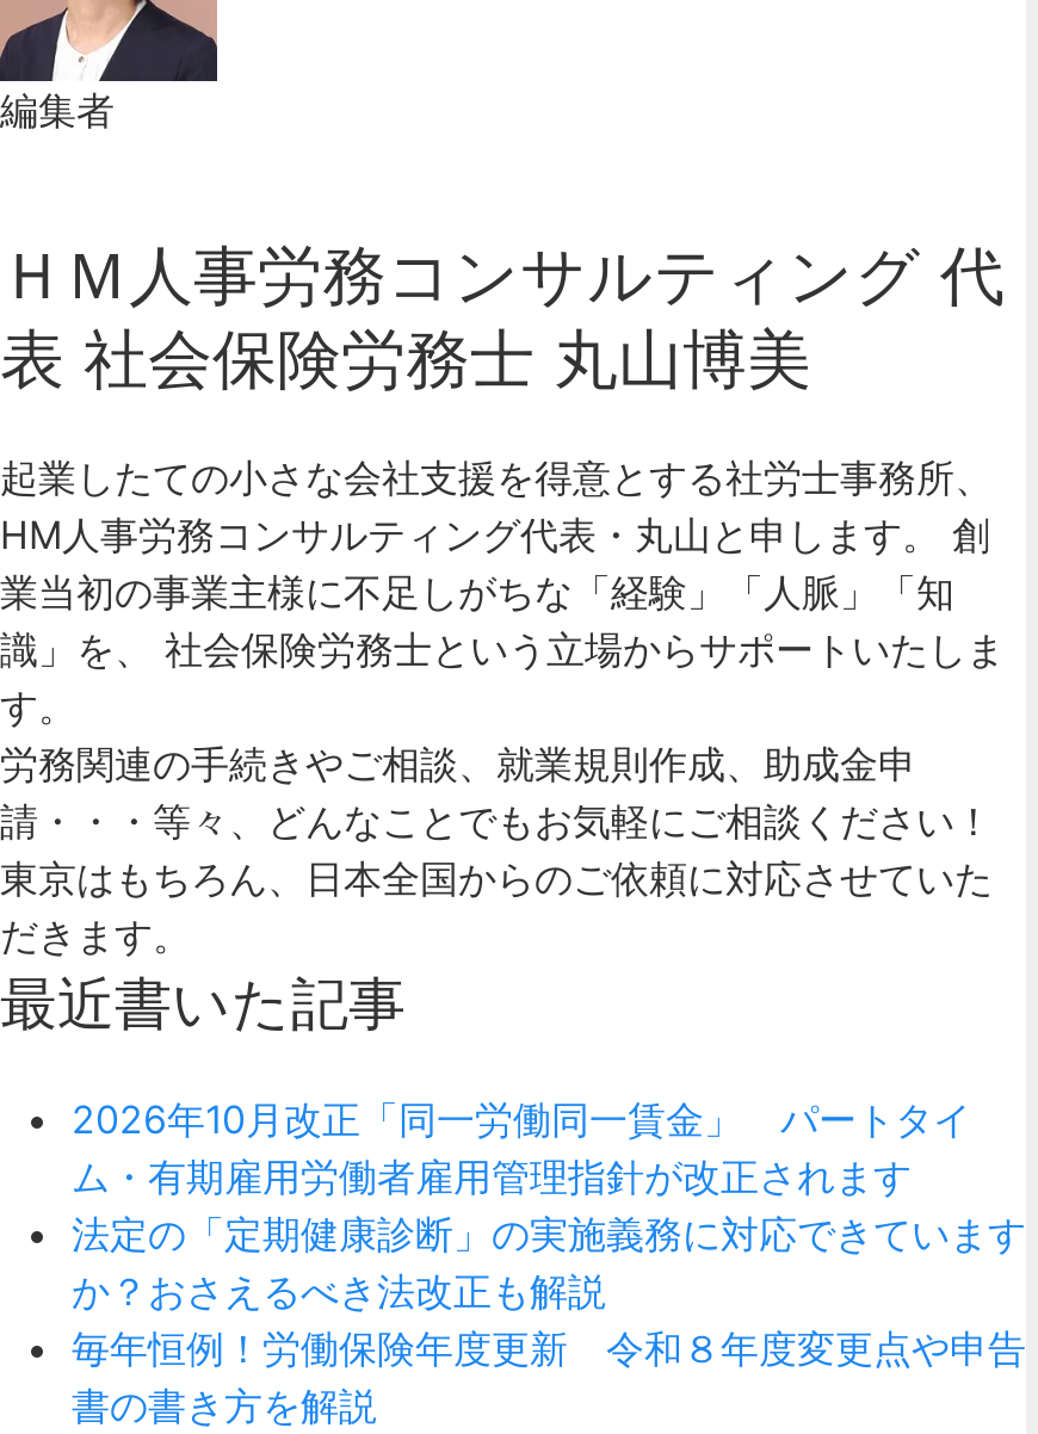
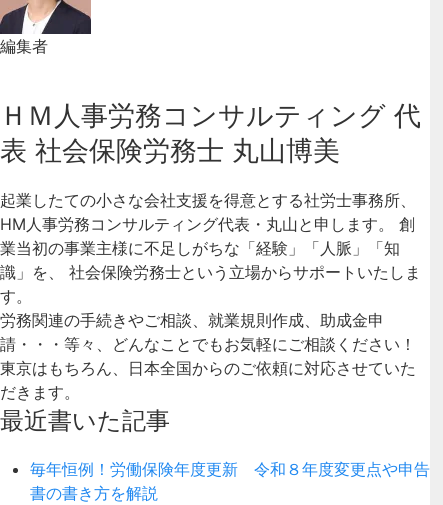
- 2026年10月改正「同一労働同一賃金」 パートタイ
- ム・有期雇用労働者雇用管理指針が改正されます
- 法定の「定期健康診断」の実施義務に対応できています
- か？おさえるべき法改正も解説
